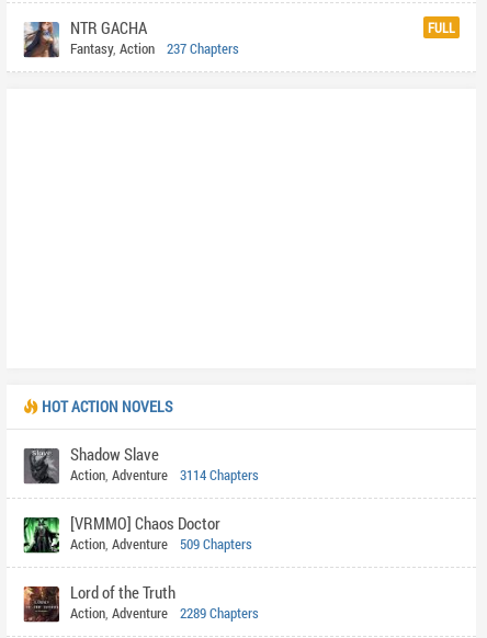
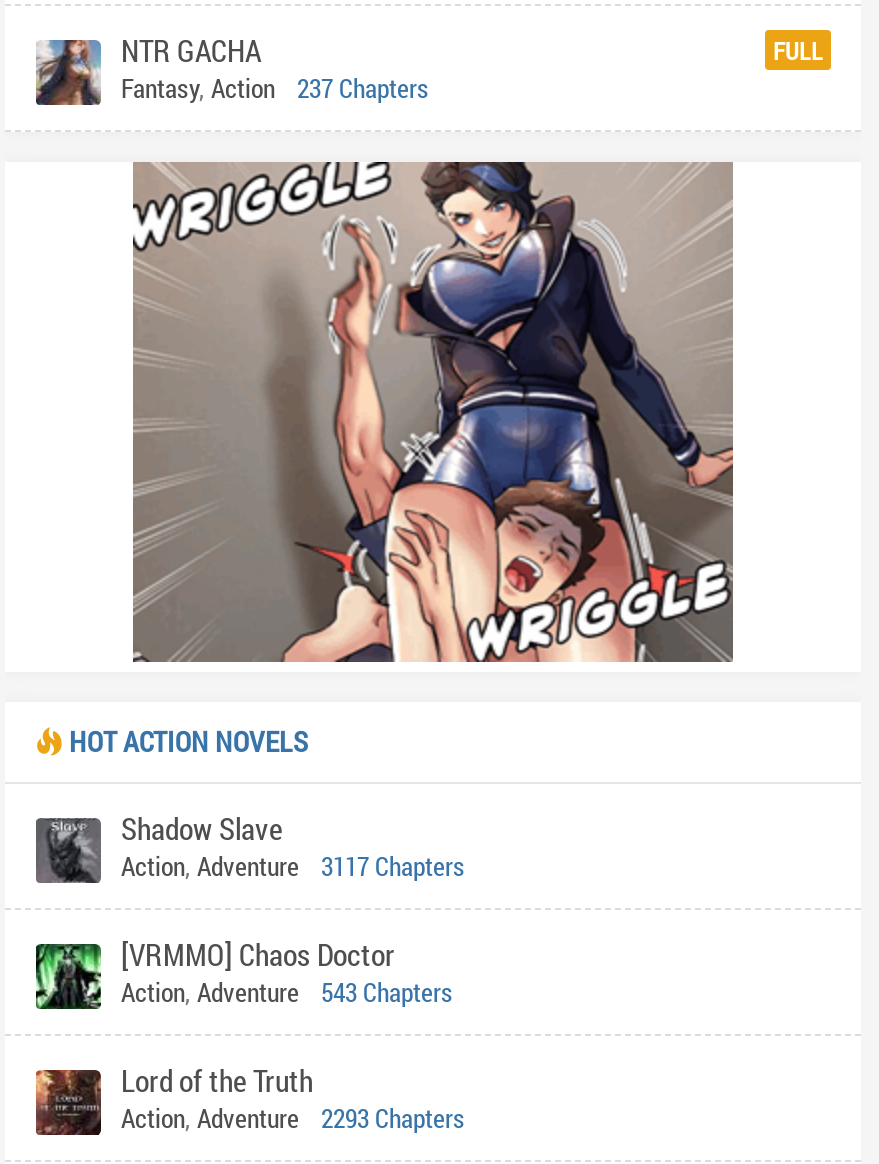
+ [image]

- Action, Adventure 3114 Chapters
+ Action, Adventure 3117 Chapters

- Action, Adventure 509 Chapters
+ Action, Adventure 543 Chapters

- Action, Adventure 2289 Chapters
+ Action, Adventure 2293 Chapters
